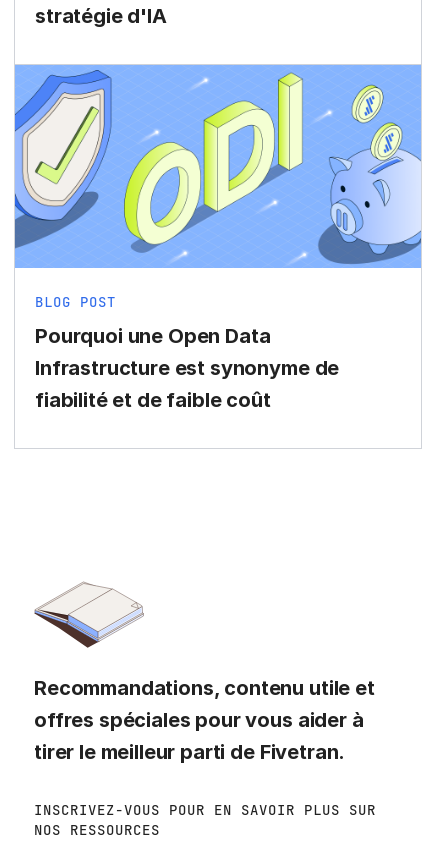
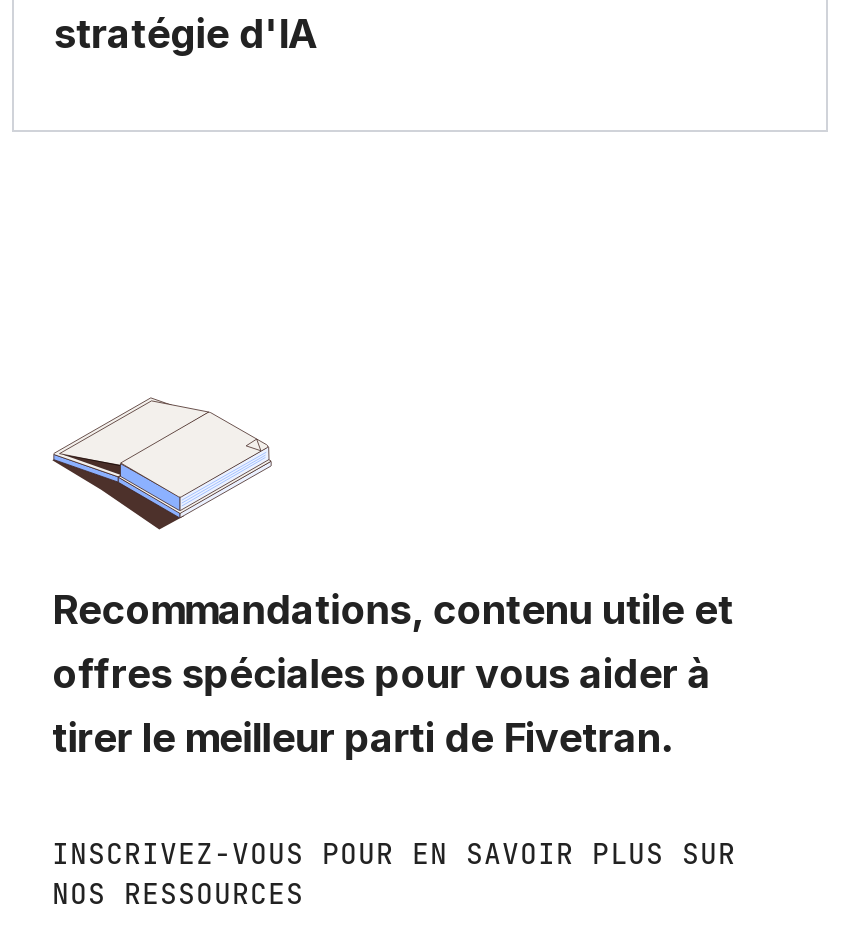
- [image]
- BLOG POST
- Pourquoi une Open Data
- Infrastructure est synonyme de
- fiabilité et de faible coût
